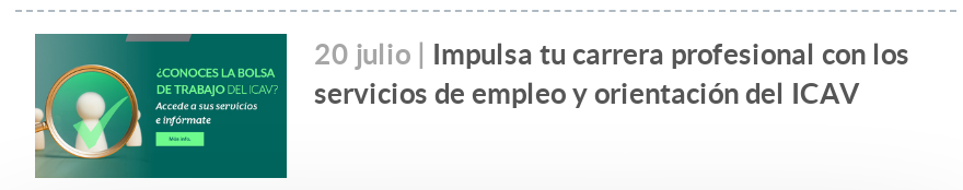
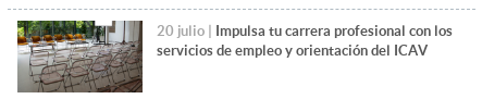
- [image]
+ [image]
